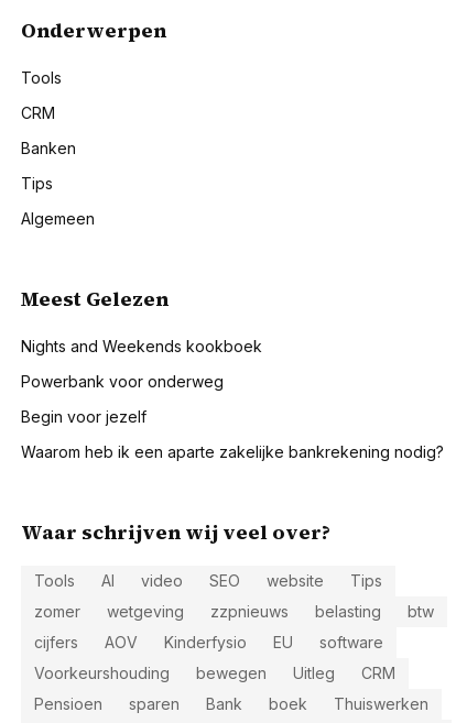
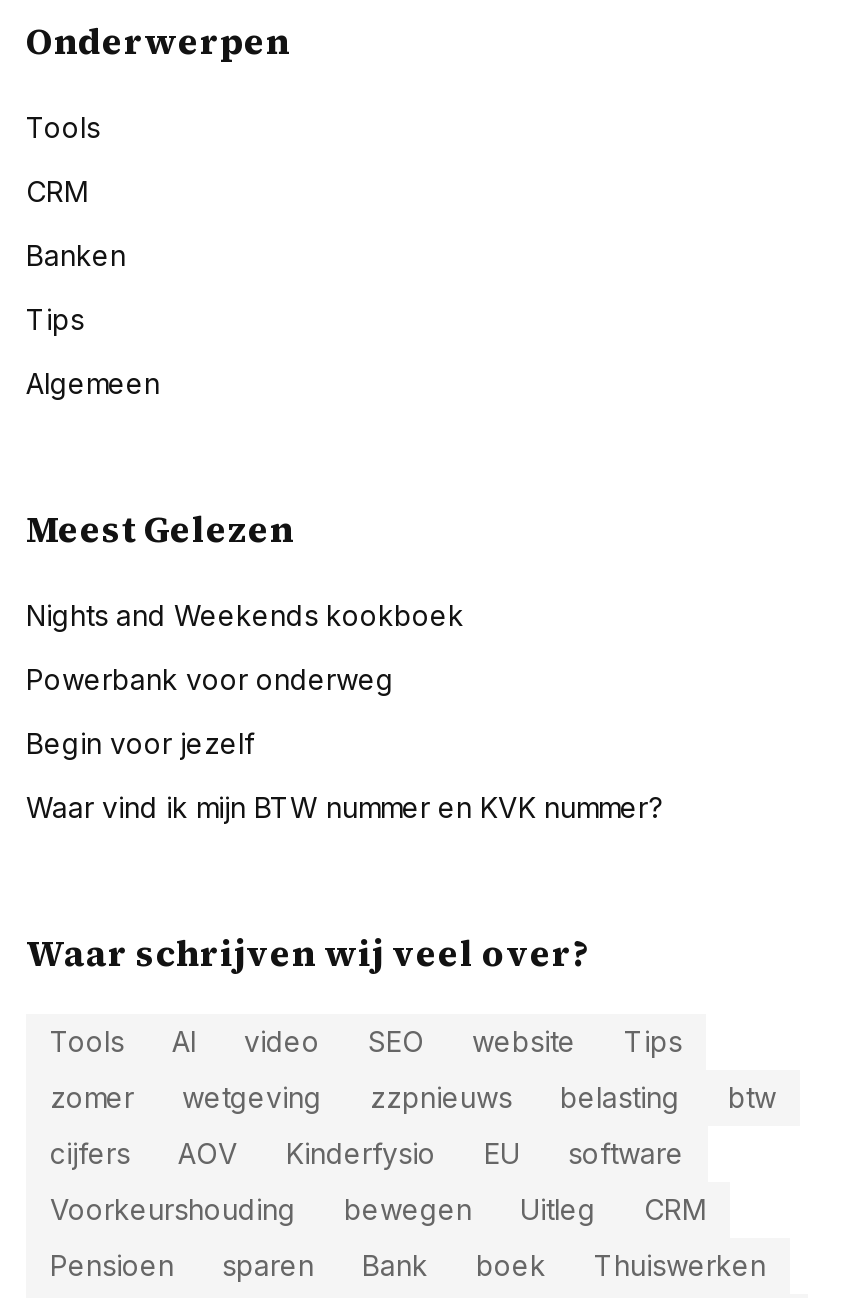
- Waarom heb ik een aparte zakelijke bankrekening nodig?
+ Waar vind ik mijn BTW nummer en KVK nummer?
